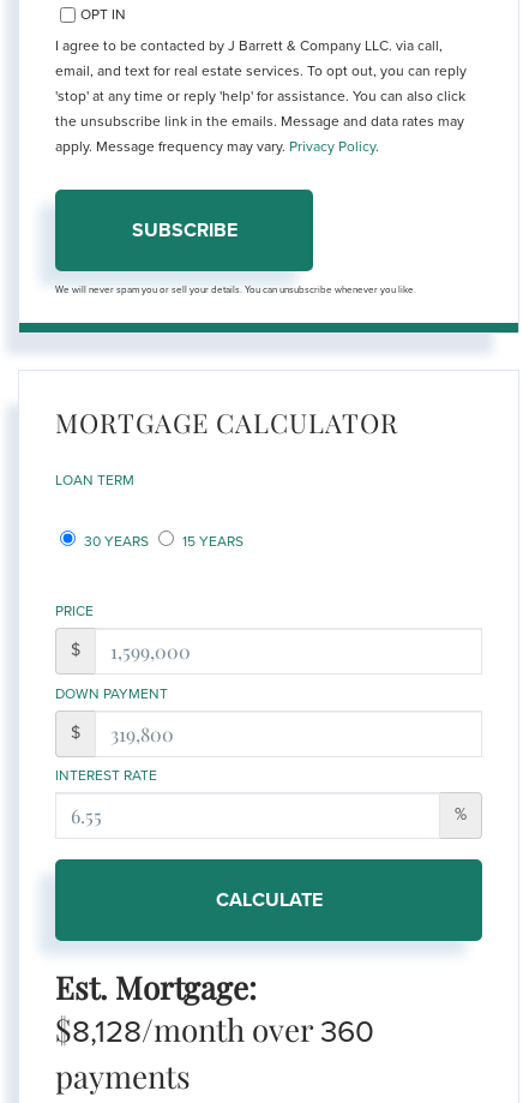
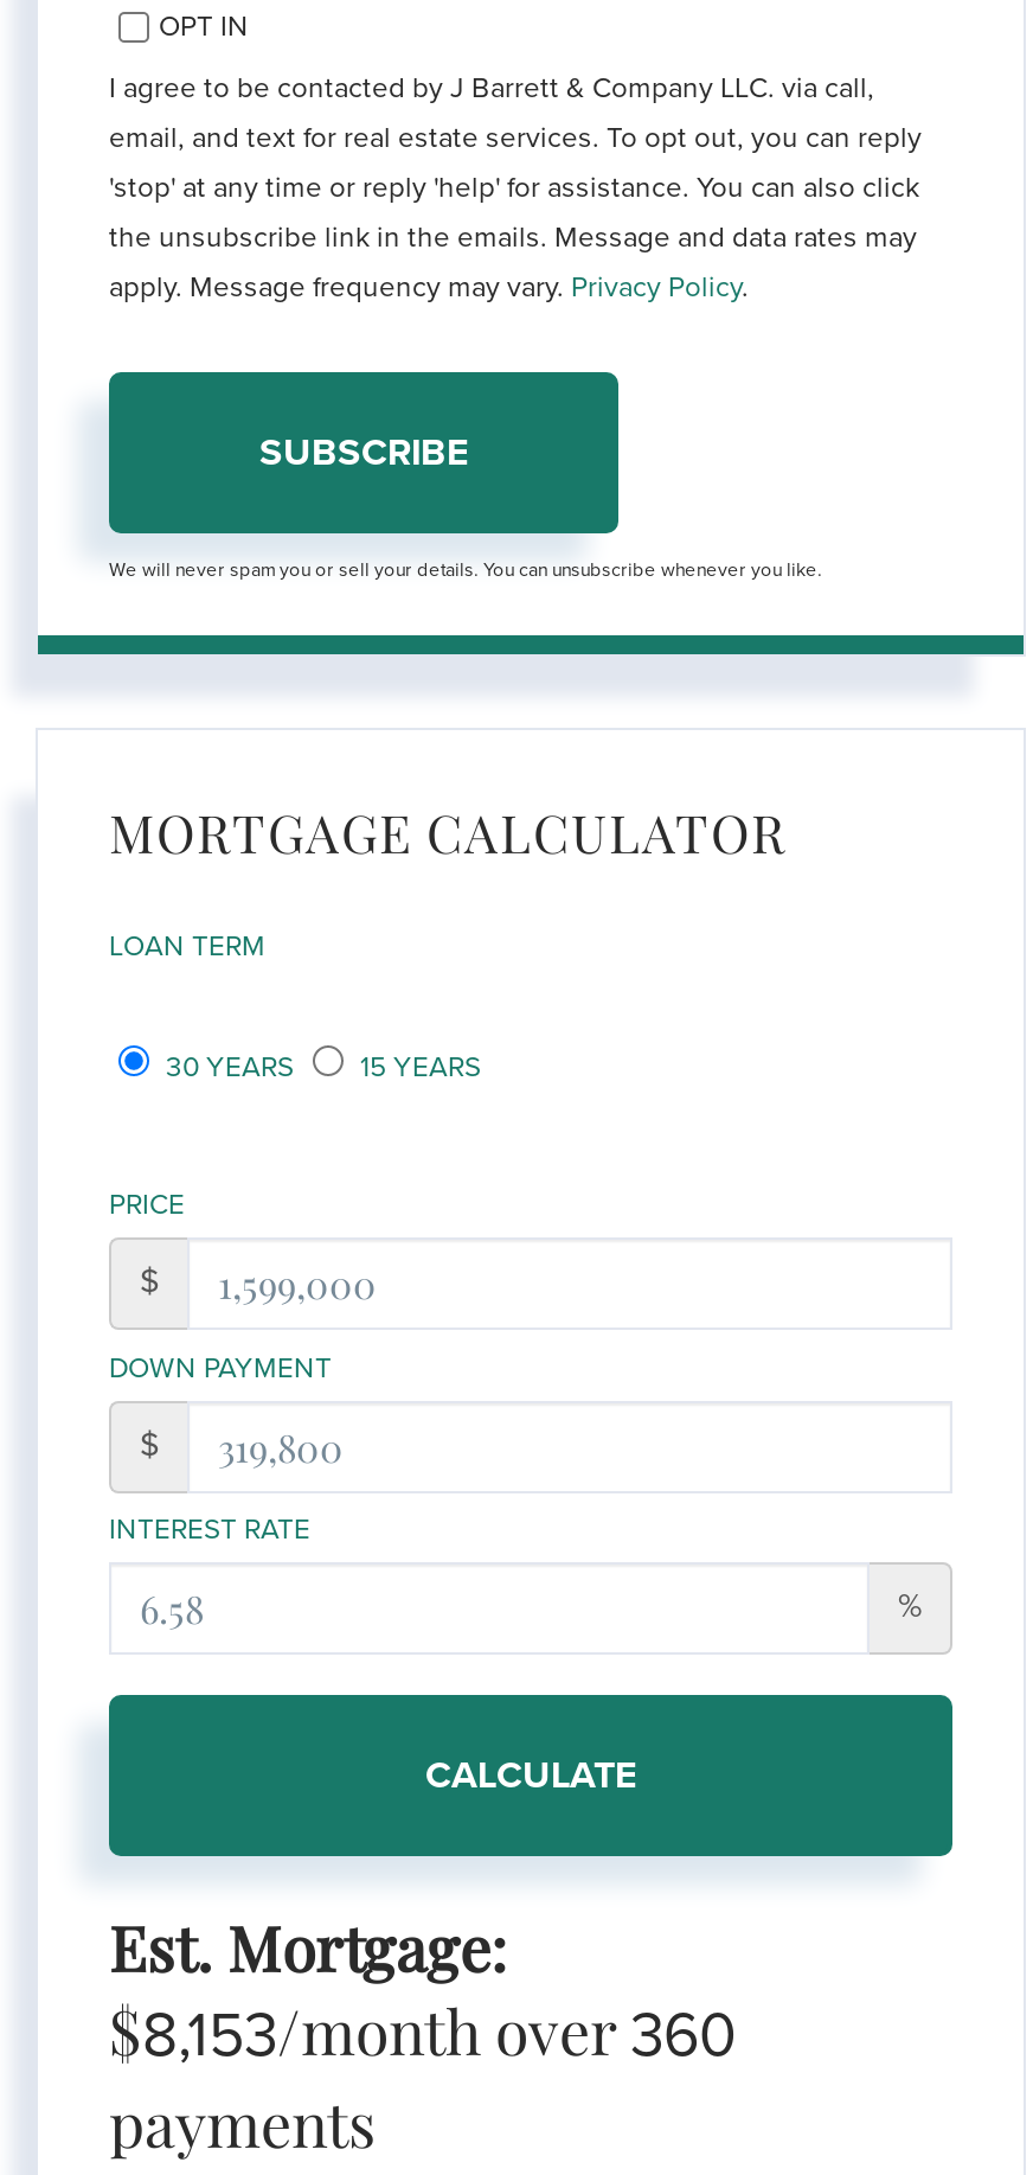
- $8,128/month over 360
+ $8,153/month over 360
